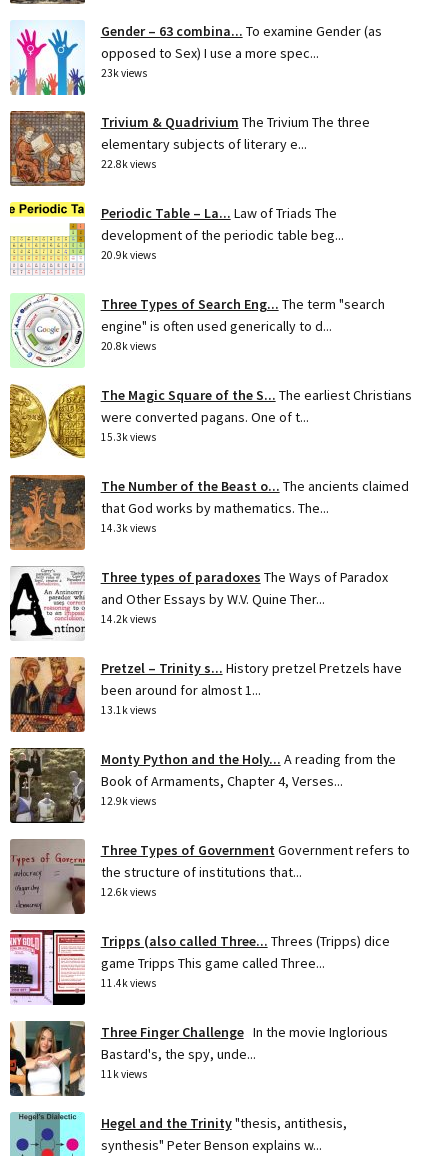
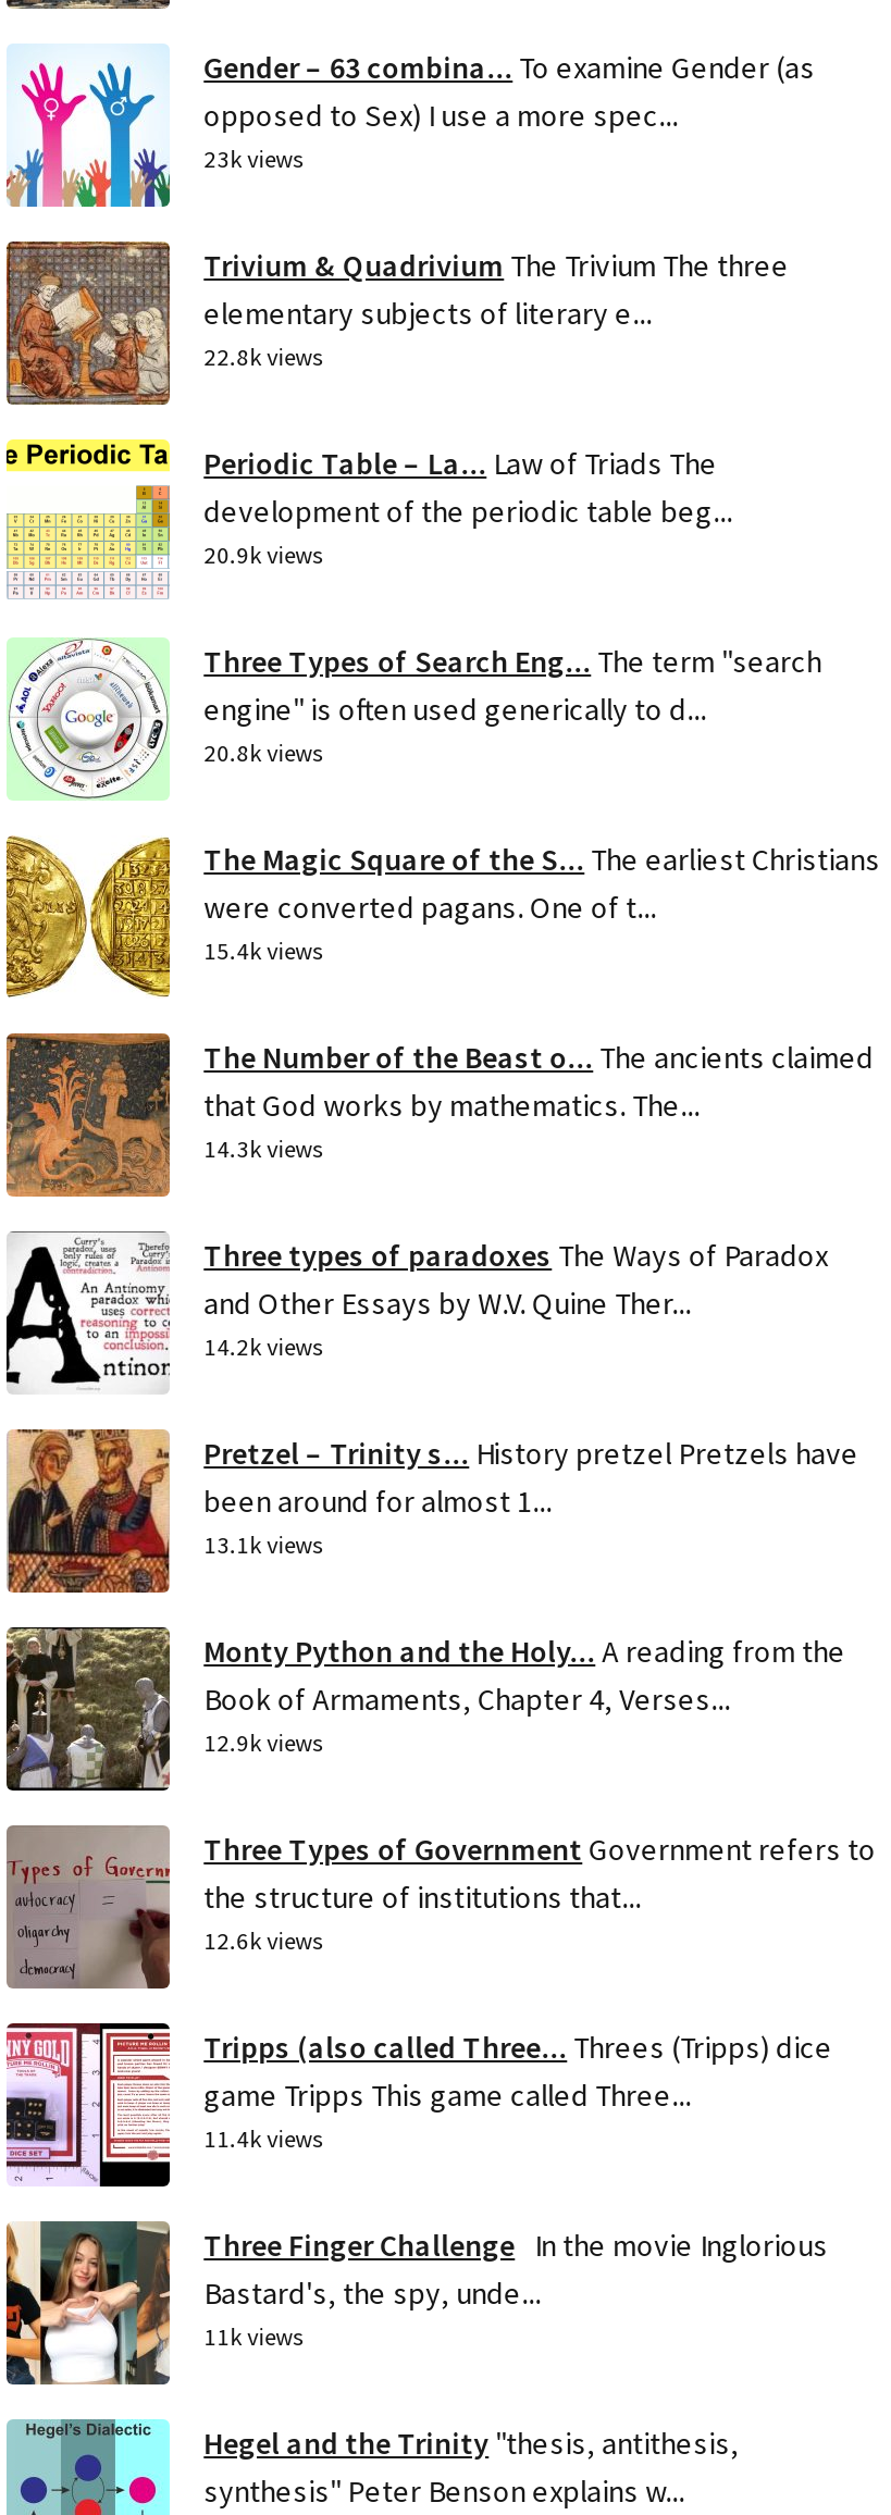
- 15.3k views
+ 15.4k views
